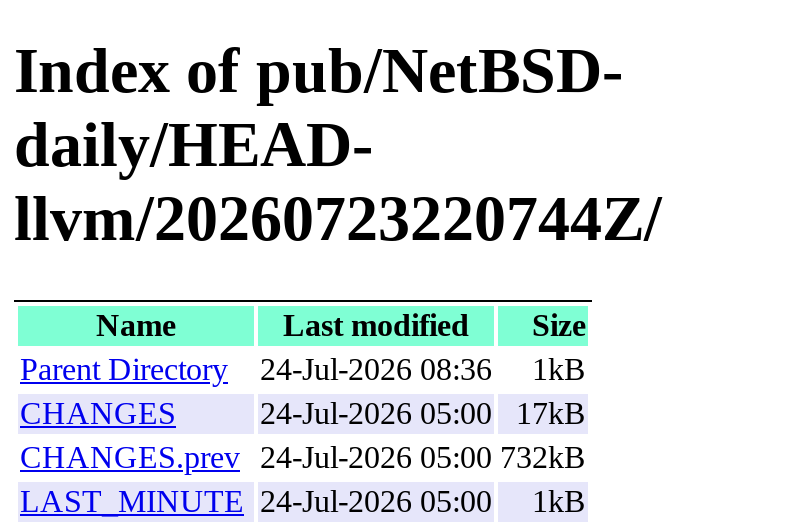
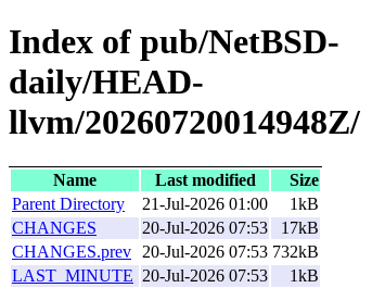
- llvm/20260723220744Z/
+ llvm/20260720014948Z/

- Parent Directory 24-Jul-2026 08:36 1kB
+ Parent Directory 21-Jul-2026 01:00 1kB

- 24-Jul-2026 05:00 17kB
+ 20-Jul-2026 07:53 17kB

- CHANGES.prev 24-Jul-2026 05:00 732kB
+ CHANGES.prev 20-Jul-2026 07:53 732kB

- LAST_MINUTE 24-Jul-2026 05:00
+ LAST_MINUTE 20-Jul-2026 07:53
